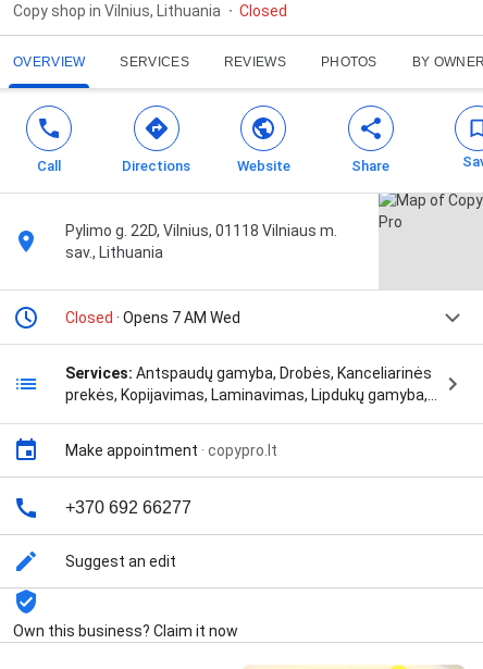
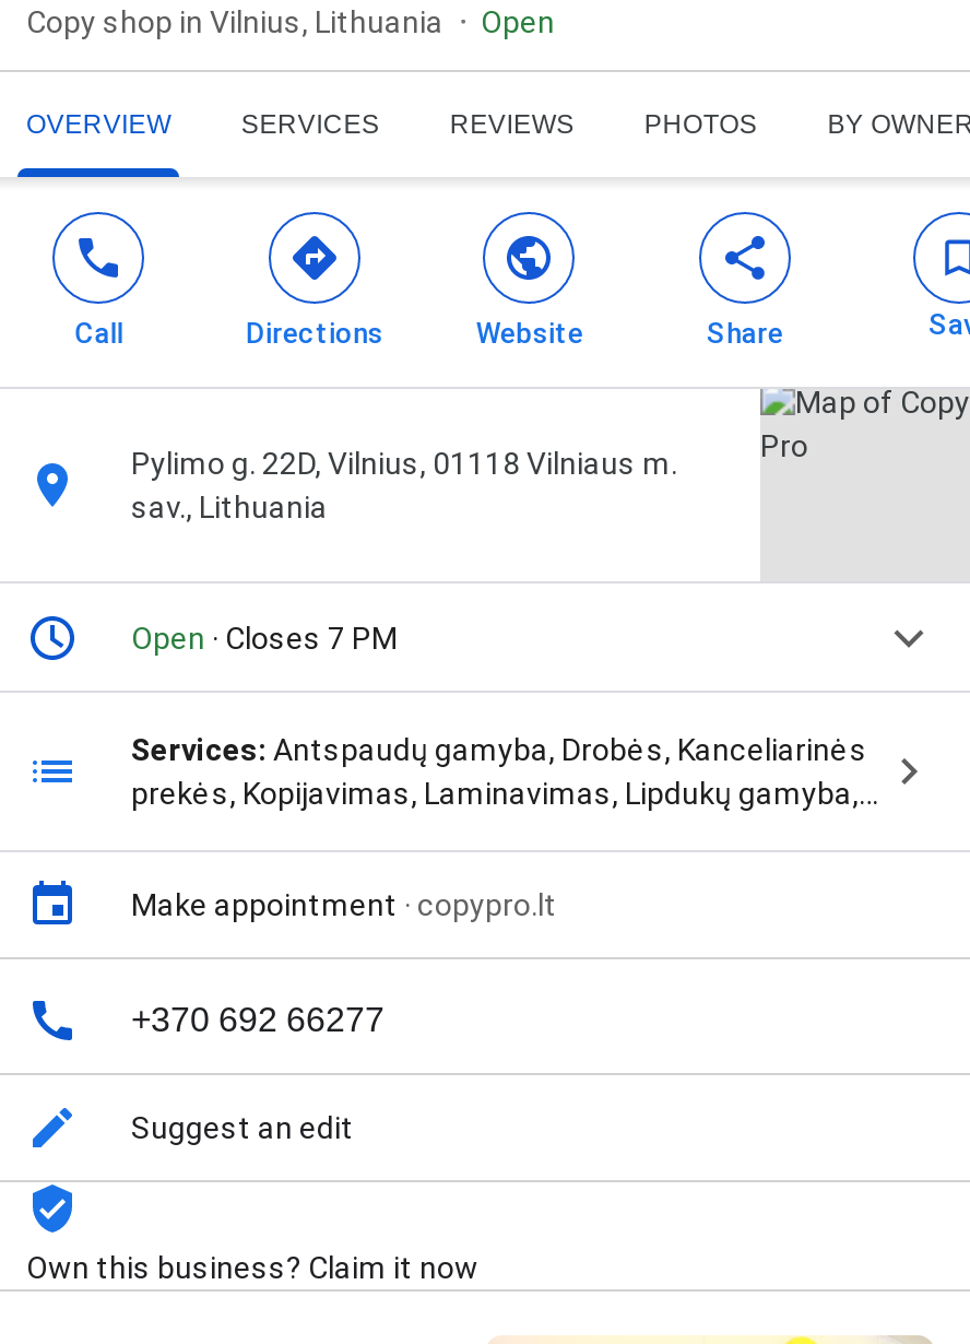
- Closed
+ Open

- Closed · Opens 7 AM Wed
+ Open · Closes 7 PM
